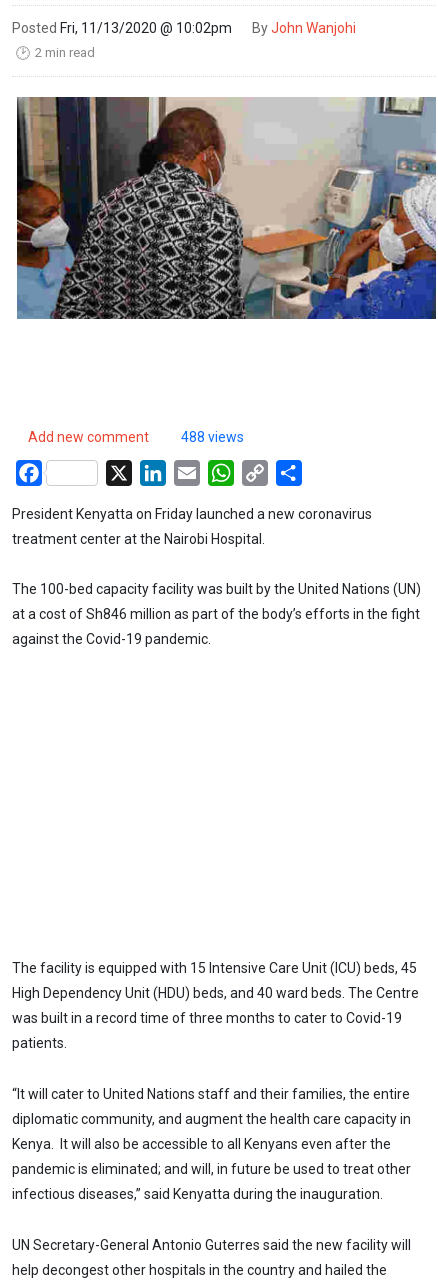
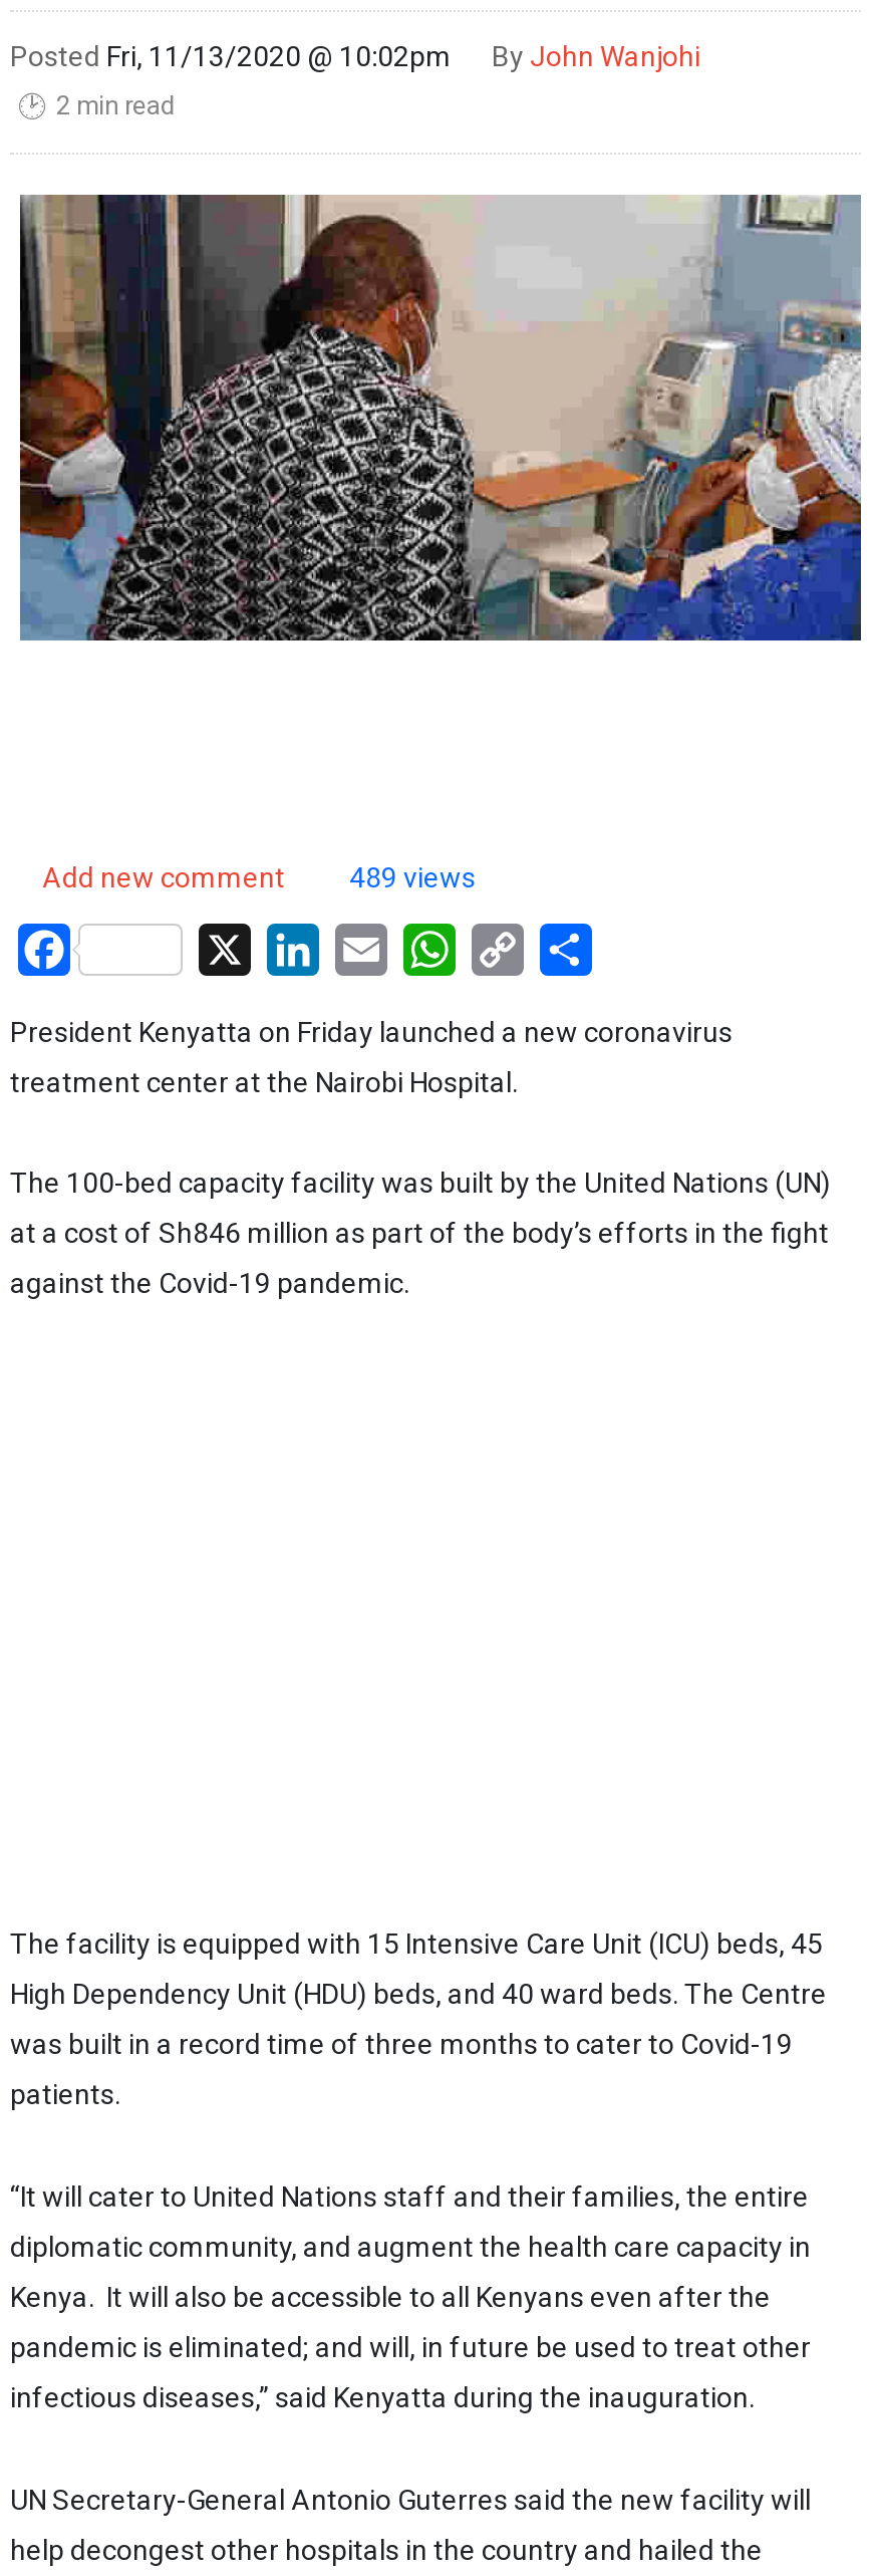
- Add new comment 488 views
+ Add new comment 489 views
